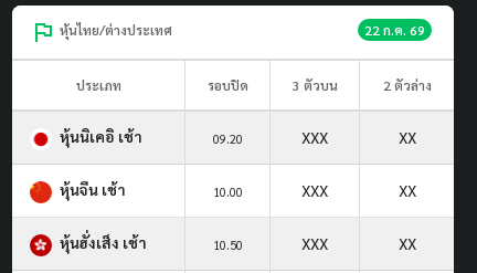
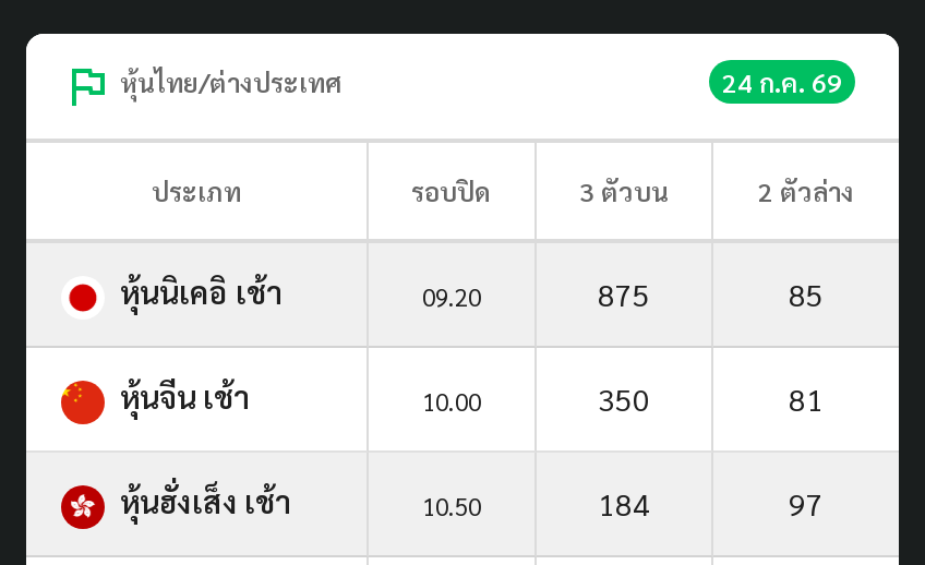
- 22 ก.ค. 69
+ 24 ก.ค. 69

- XXX
- XX
+ 875
+ 85

- XXX
- XX
+ 350
+ 81

- XXX
- XX
+ 184
+ 97
